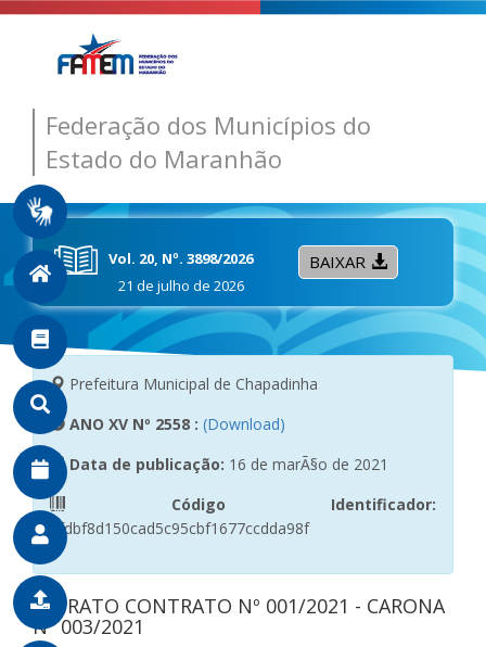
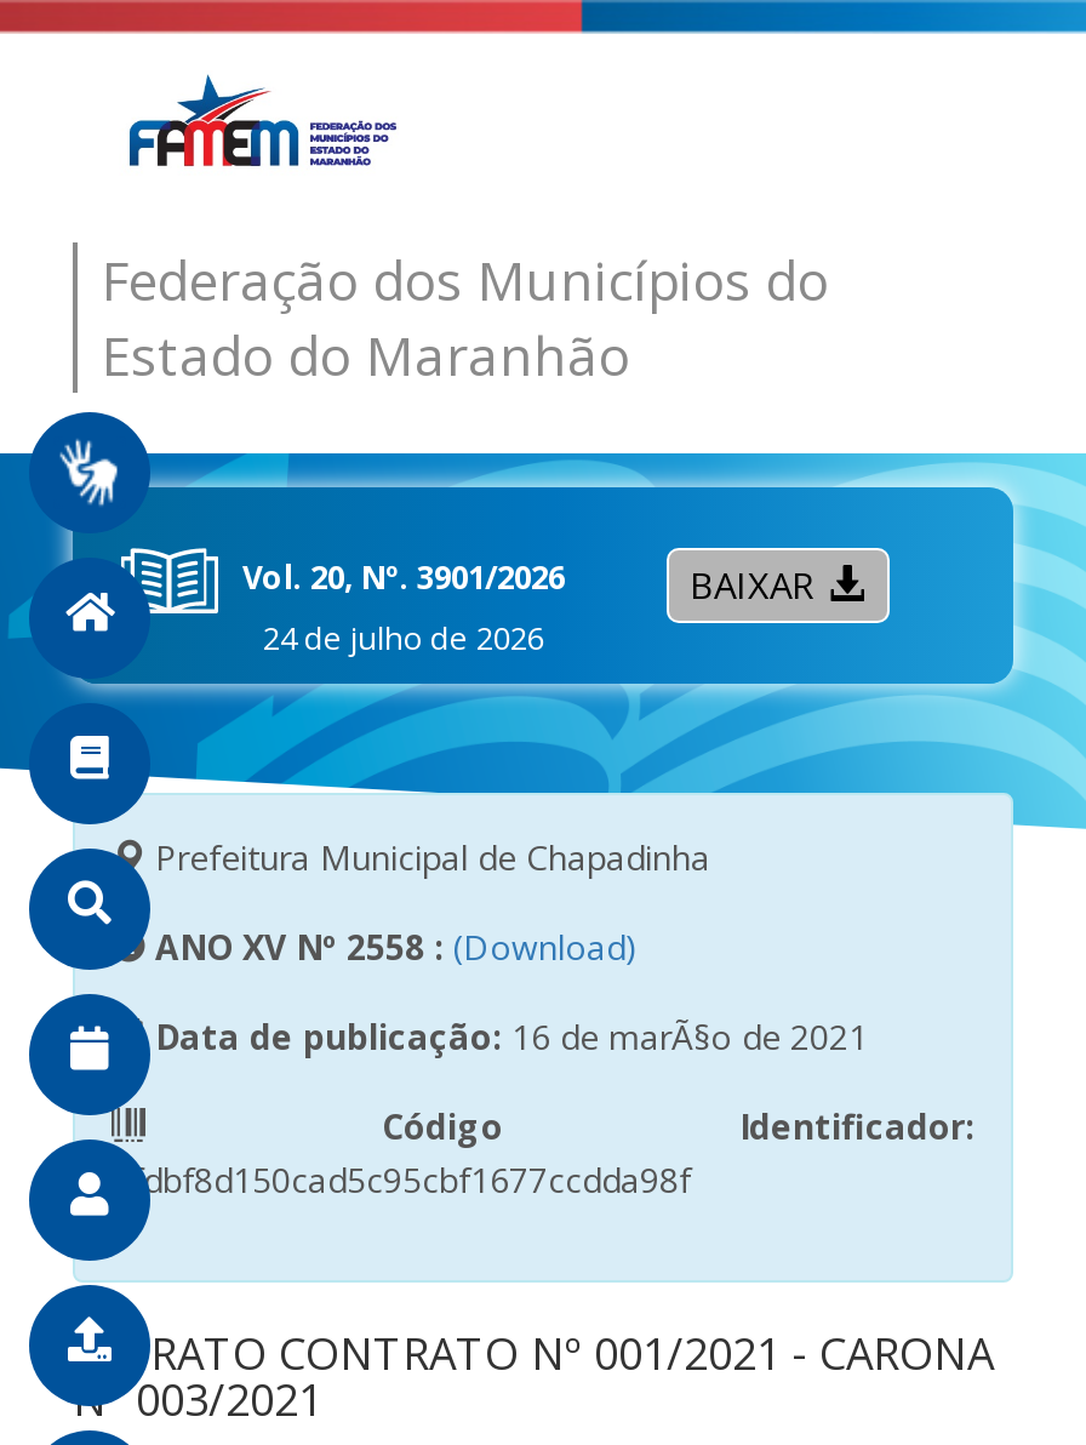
- Vol. 20, Nº. 3898/2026
+ Vol. 20, Nº. 3901/2026

- 21 de julho de 2026
+ 24 de julho de 2026
